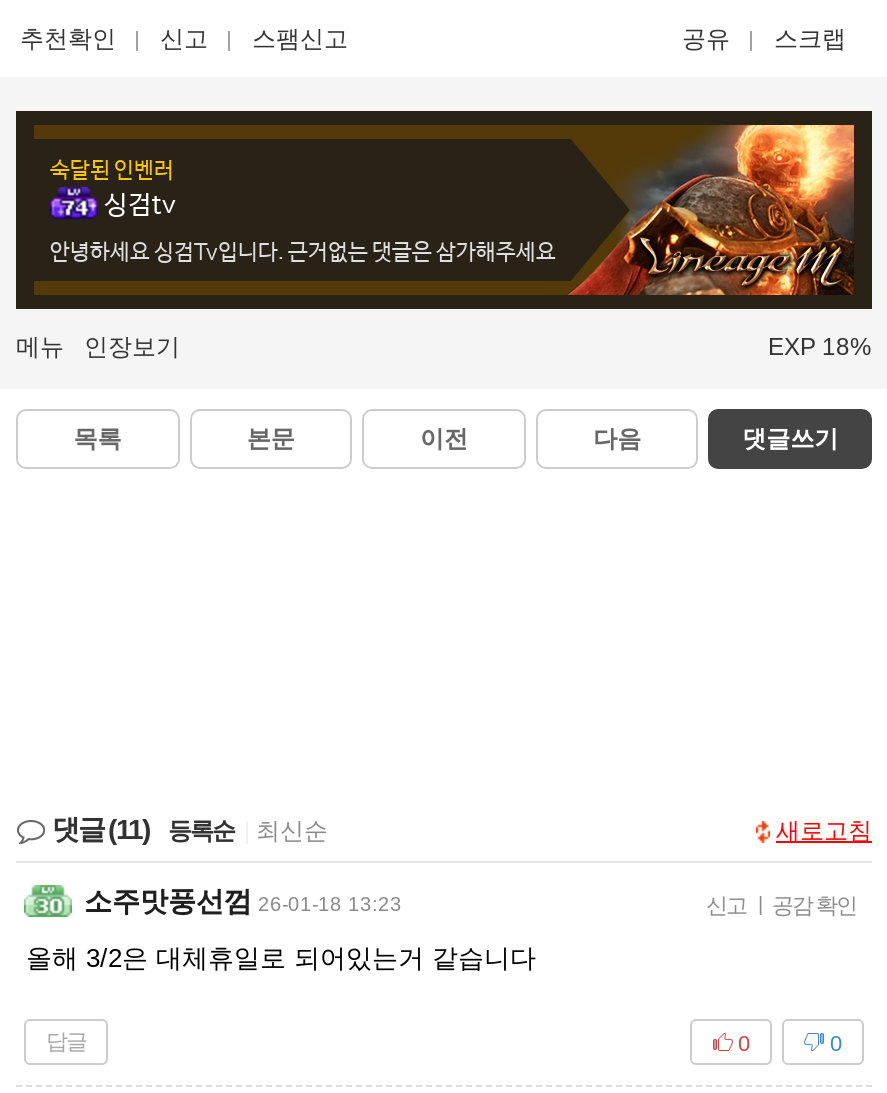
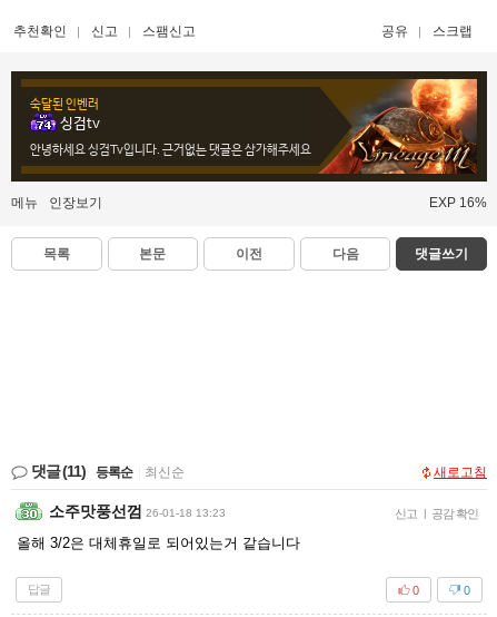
- EXP 18%
+ EXP 16%
